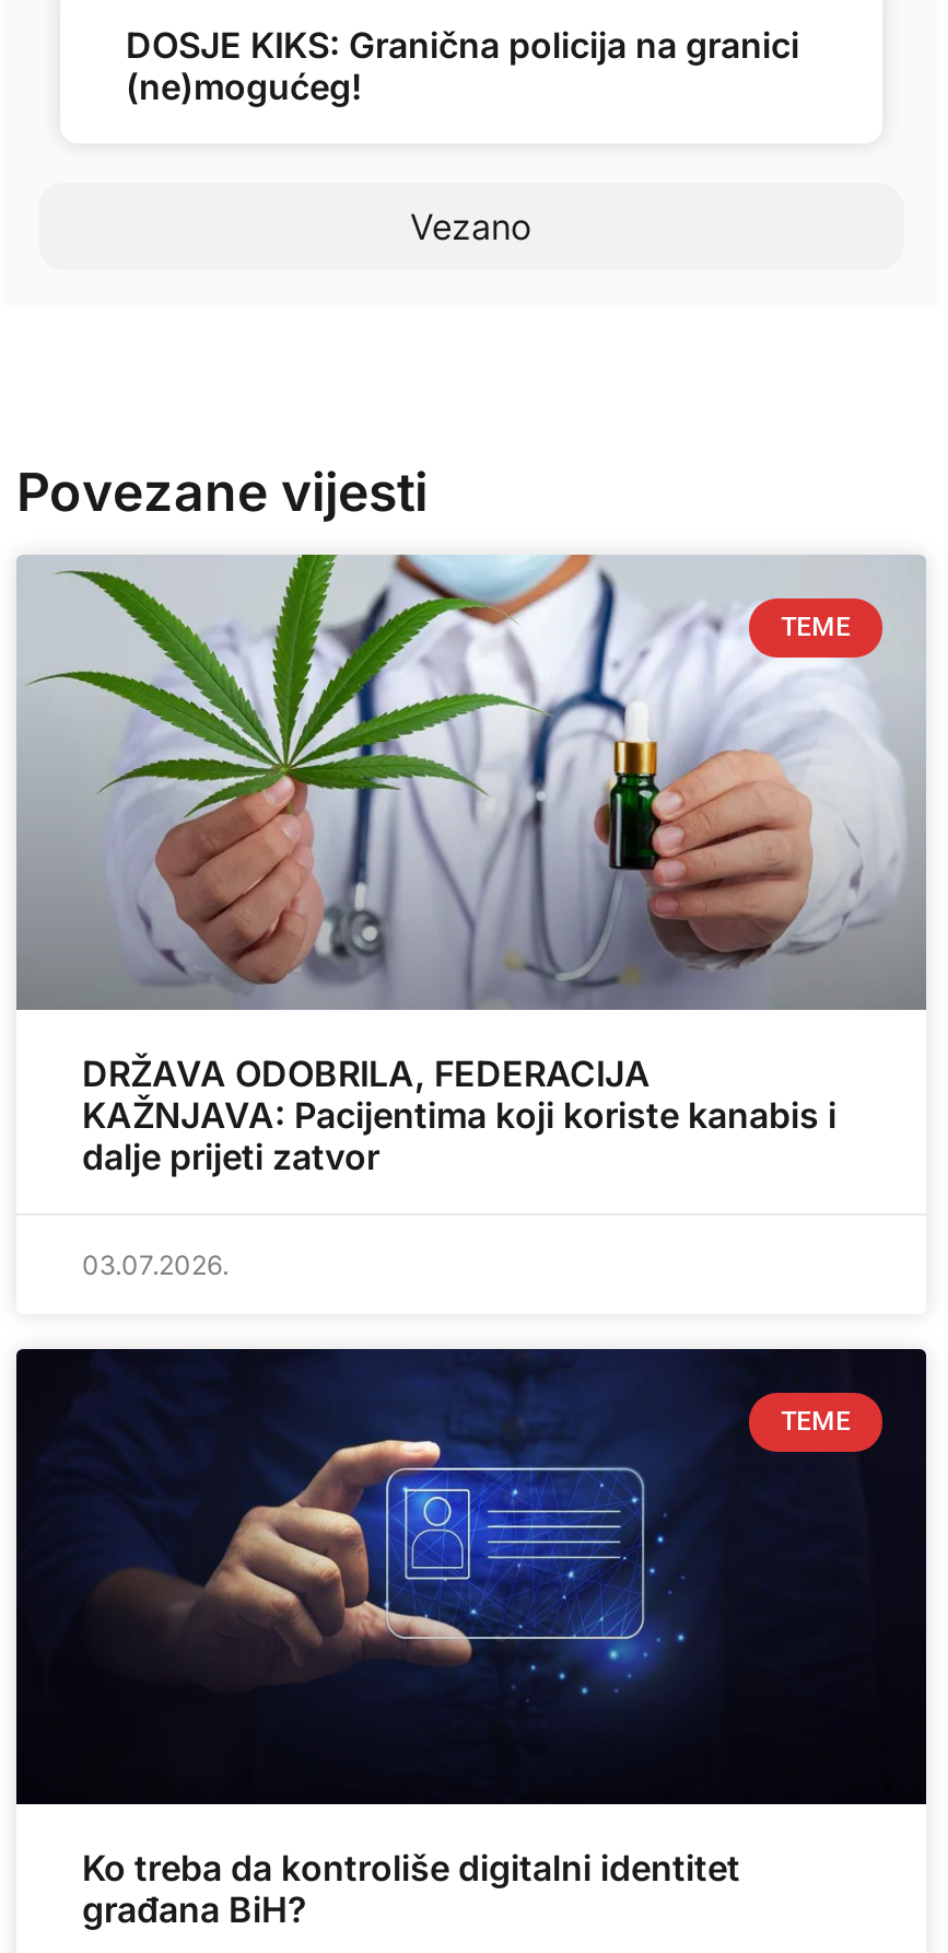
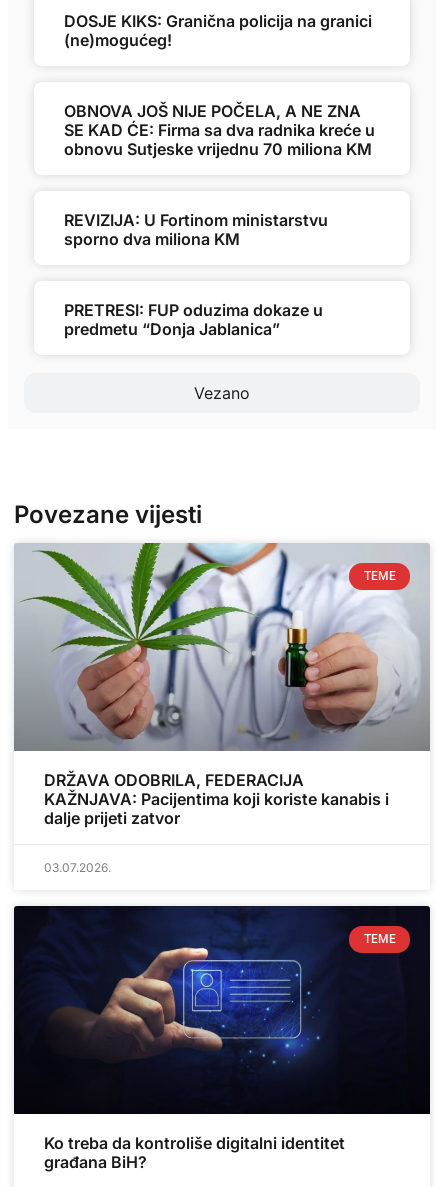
+ OBNOVA JOŠ NIJE POČELA, A NE ZNA
+ SE KAD ĆE: Firma sa dva radnika kreće u
+ obnovu Sutjeske vrijednu 70 miliona KM

+ REVIZIJA: U Fortinom ministarstvu
+ sporno dva miliona KM

+ PRETRESI: FUP oduzima dokaze u
+ predmetu “Donja Jablanica”
